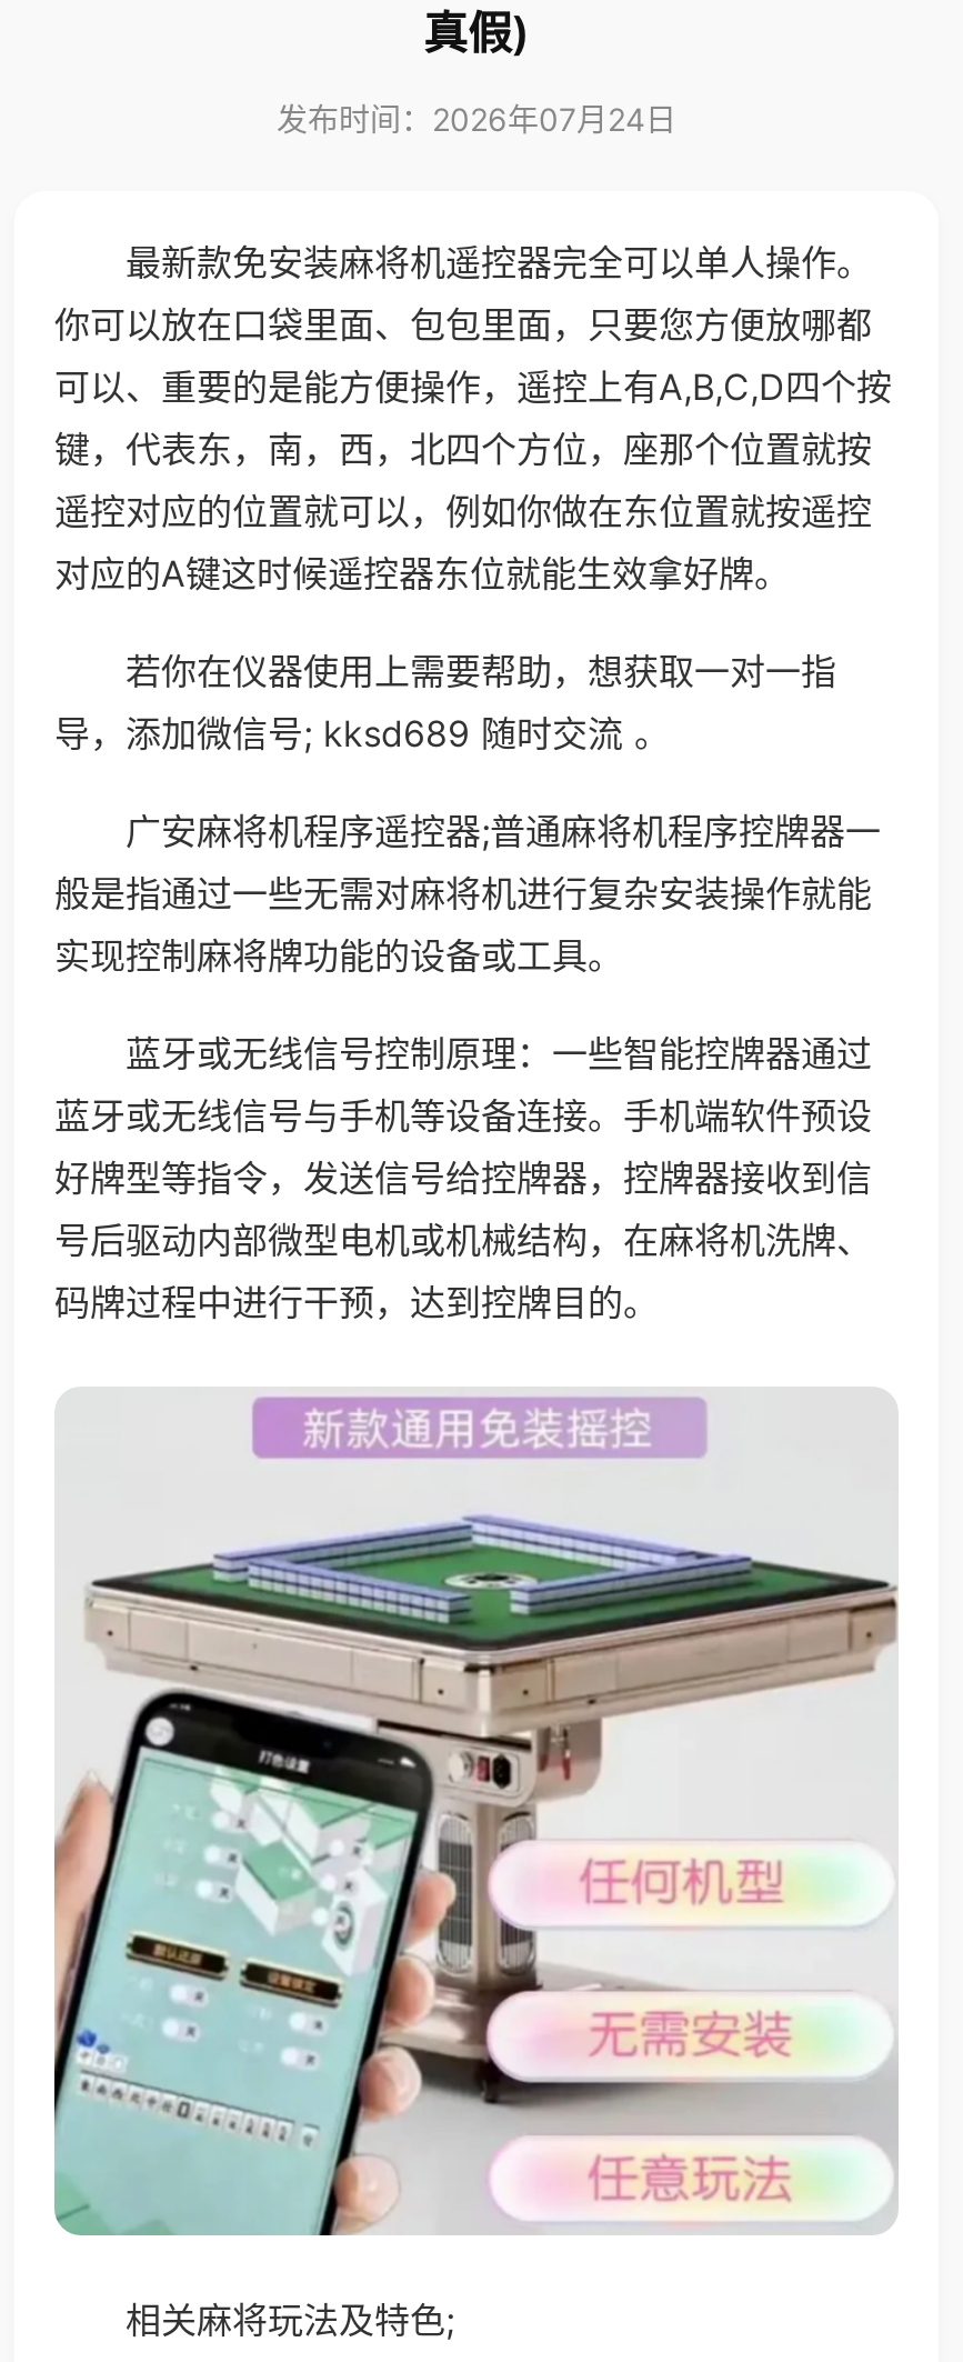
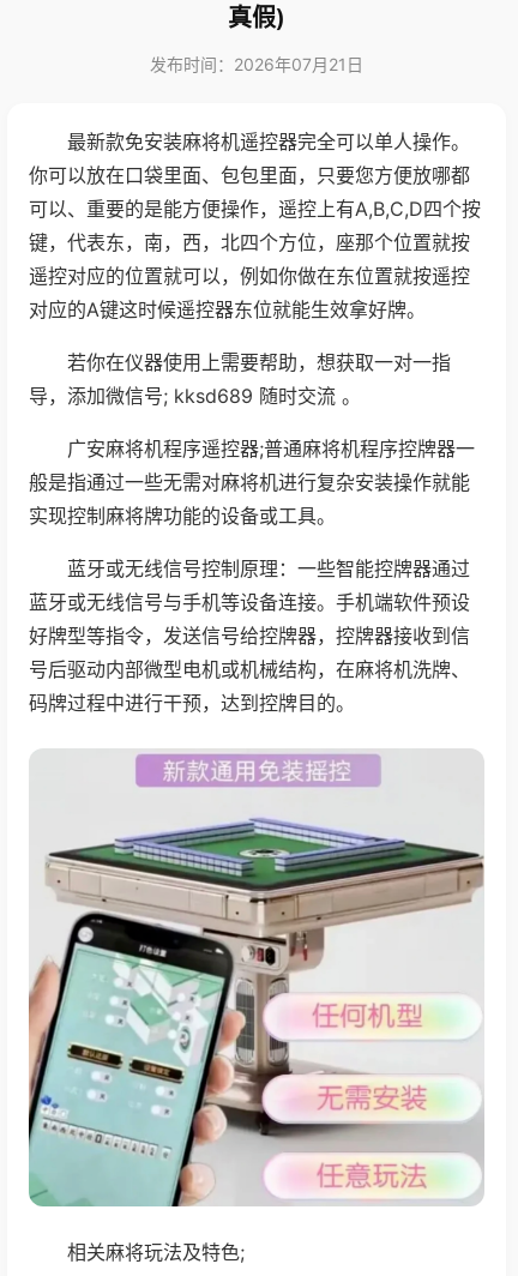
- 发布时间：2026年07月24日
+ 发布时间：2026年07月21日
